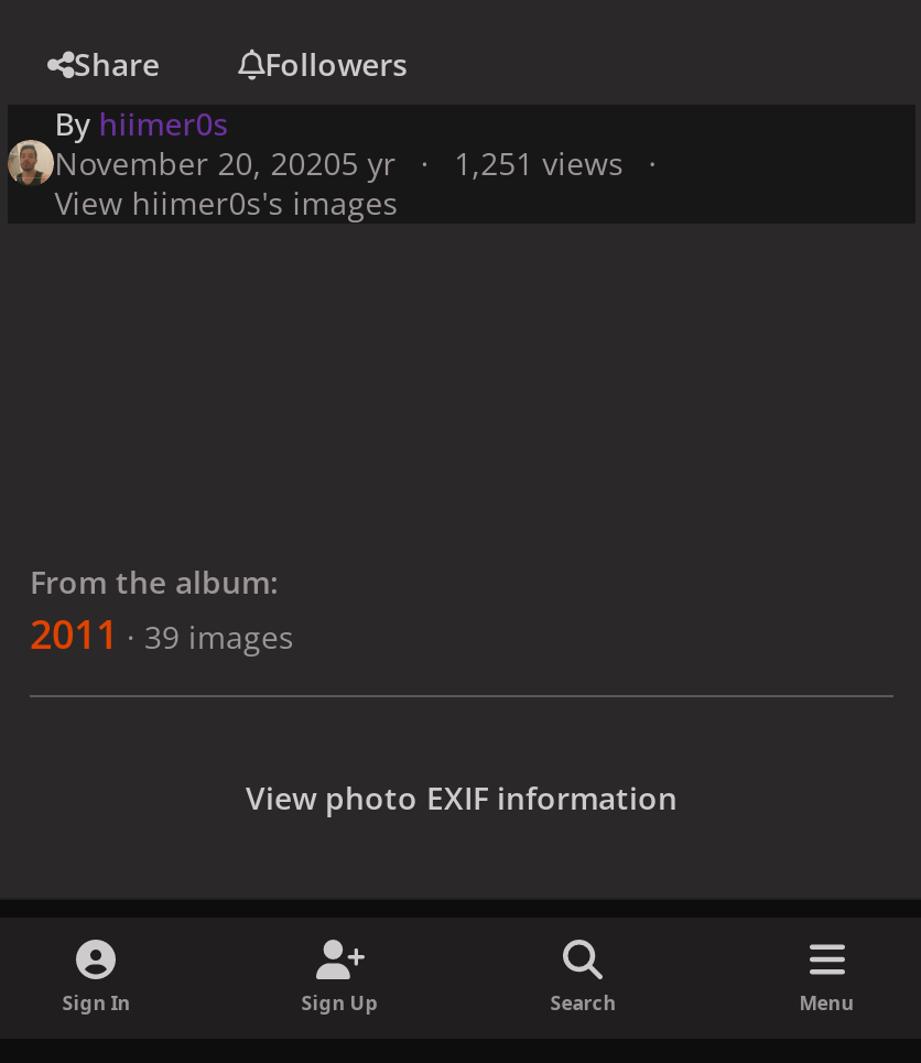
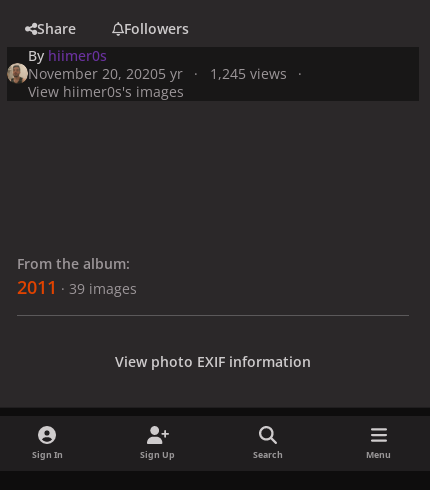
- November 20, 20205 yr 1,251 views
+ November 20, 20205 yr 1,245 views
